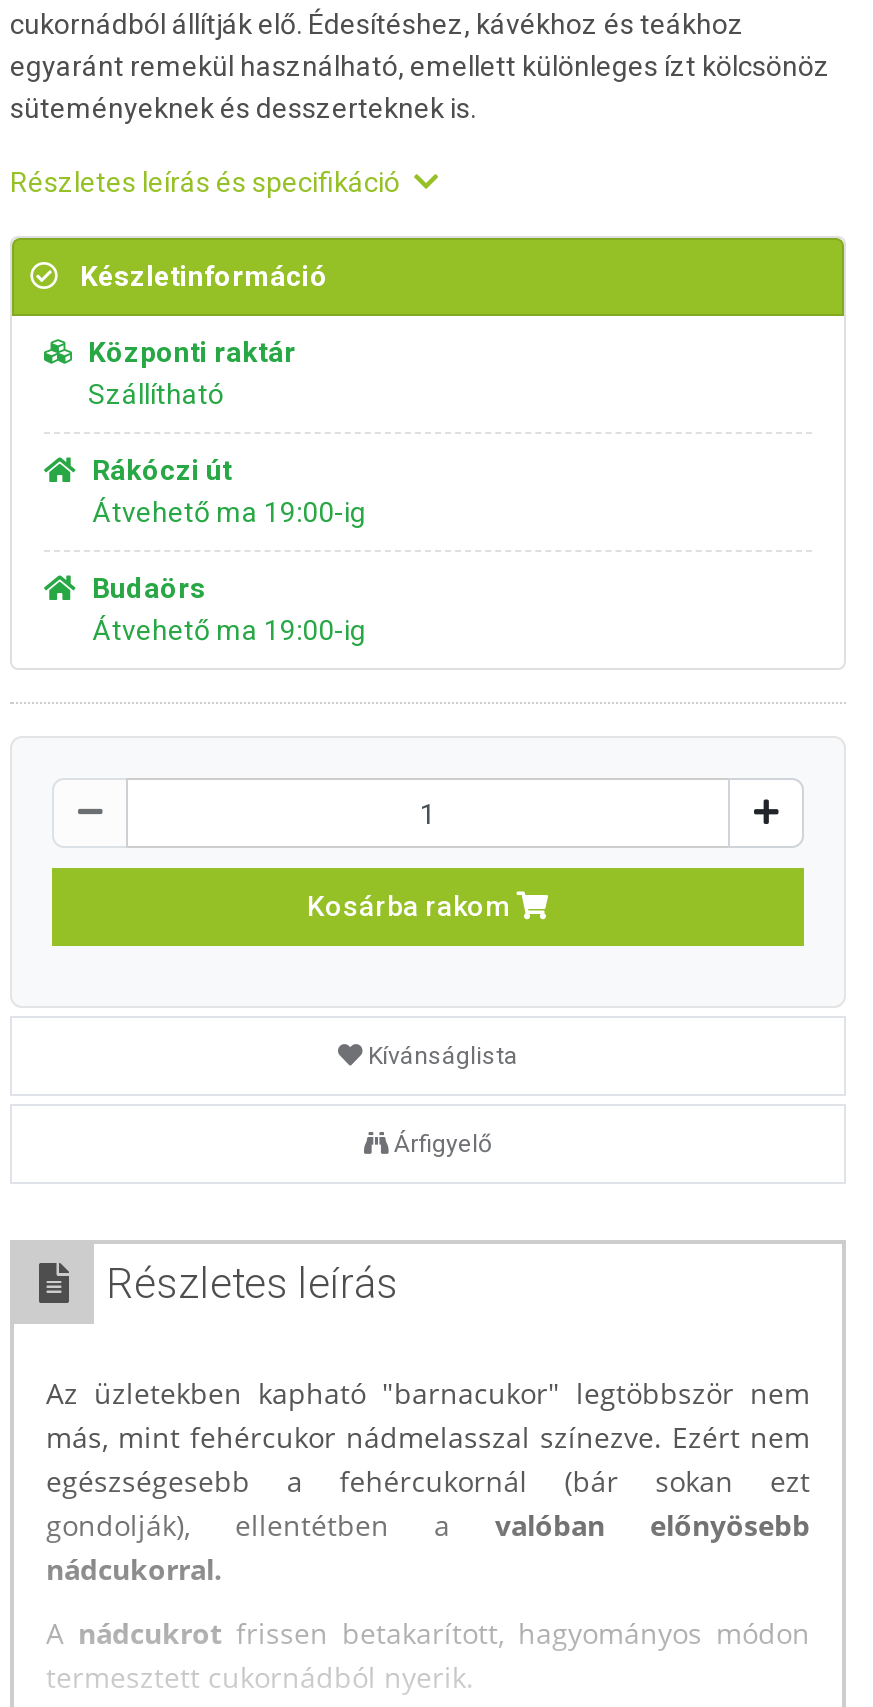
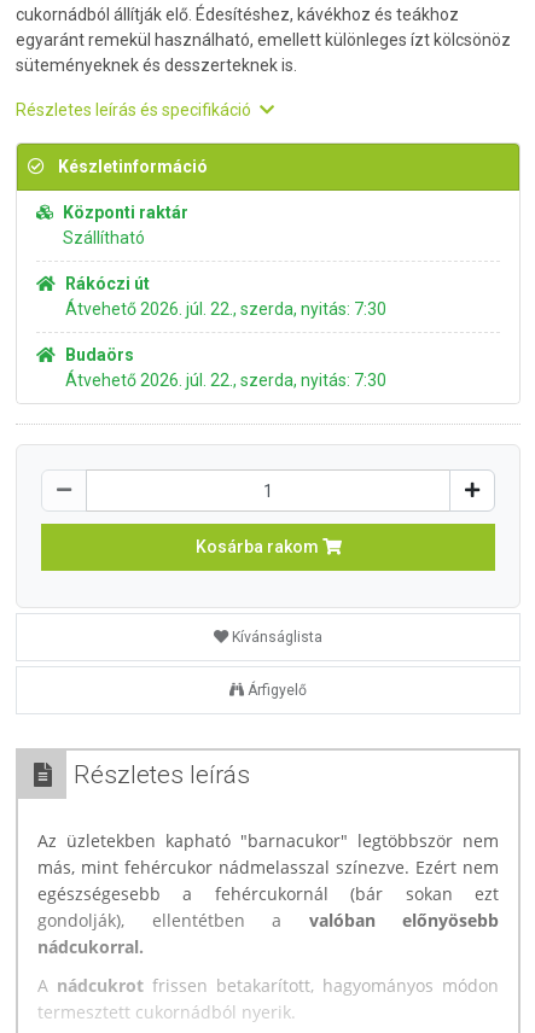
- Átvehető ma 19:00-ig
+ Átvehető 2026. júl. 22., szerda, nyitás: 7:30

- Átvehető ma 19:00-ig
+ Átvehető 2026. júl. 22., szerda, nyitás: 7:30
